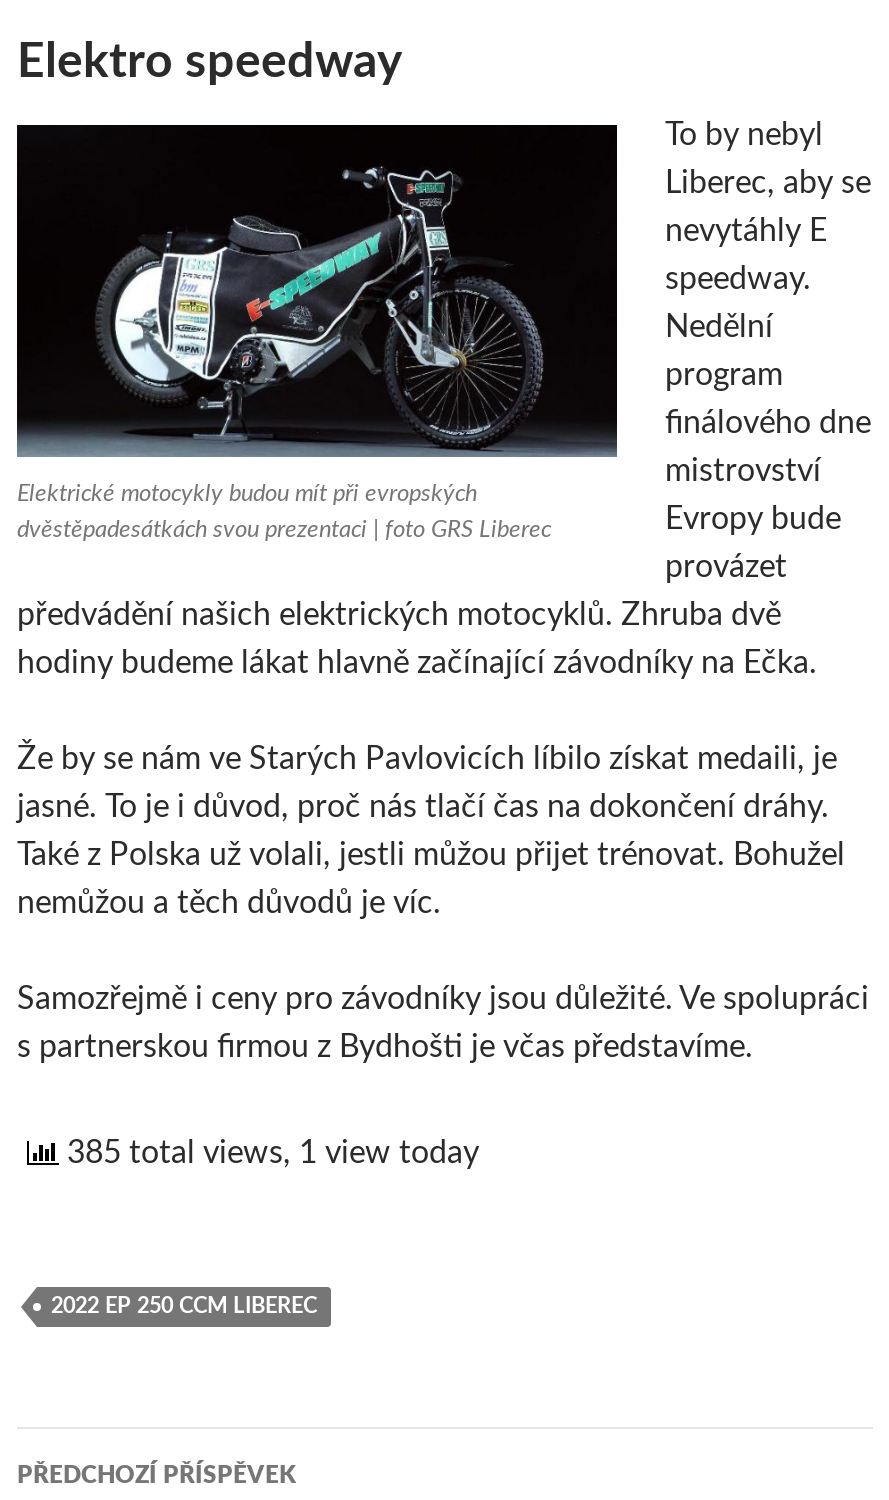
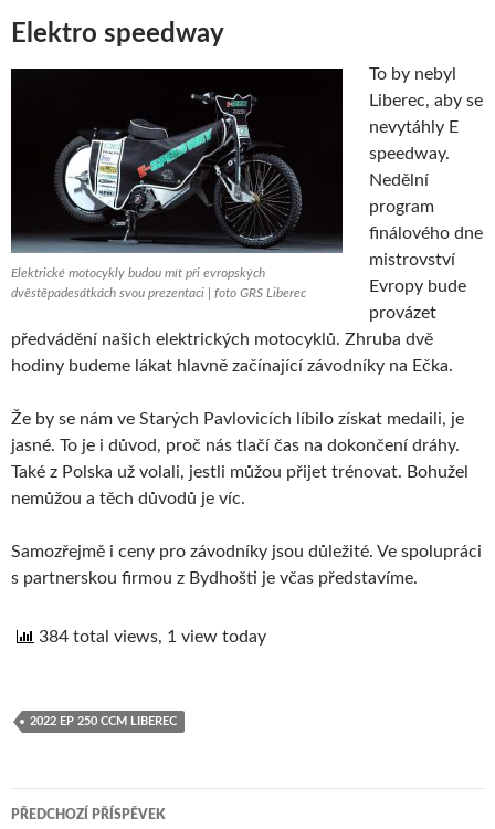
- 385 total views, 1 view today
+ 384 total views, 1 view today
